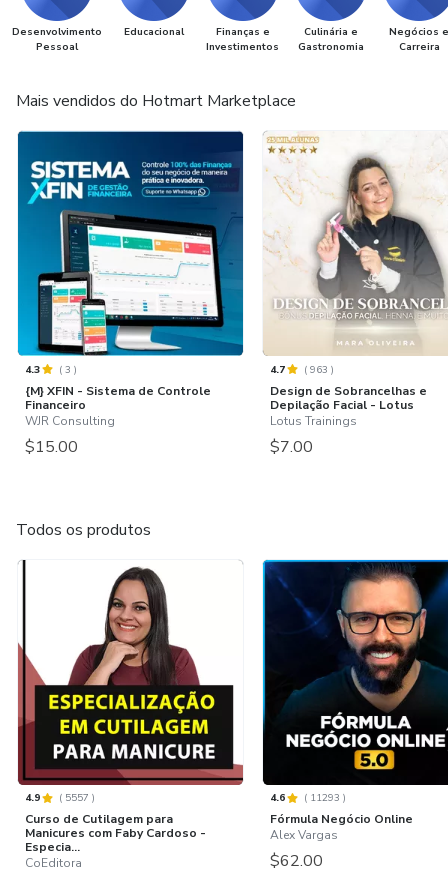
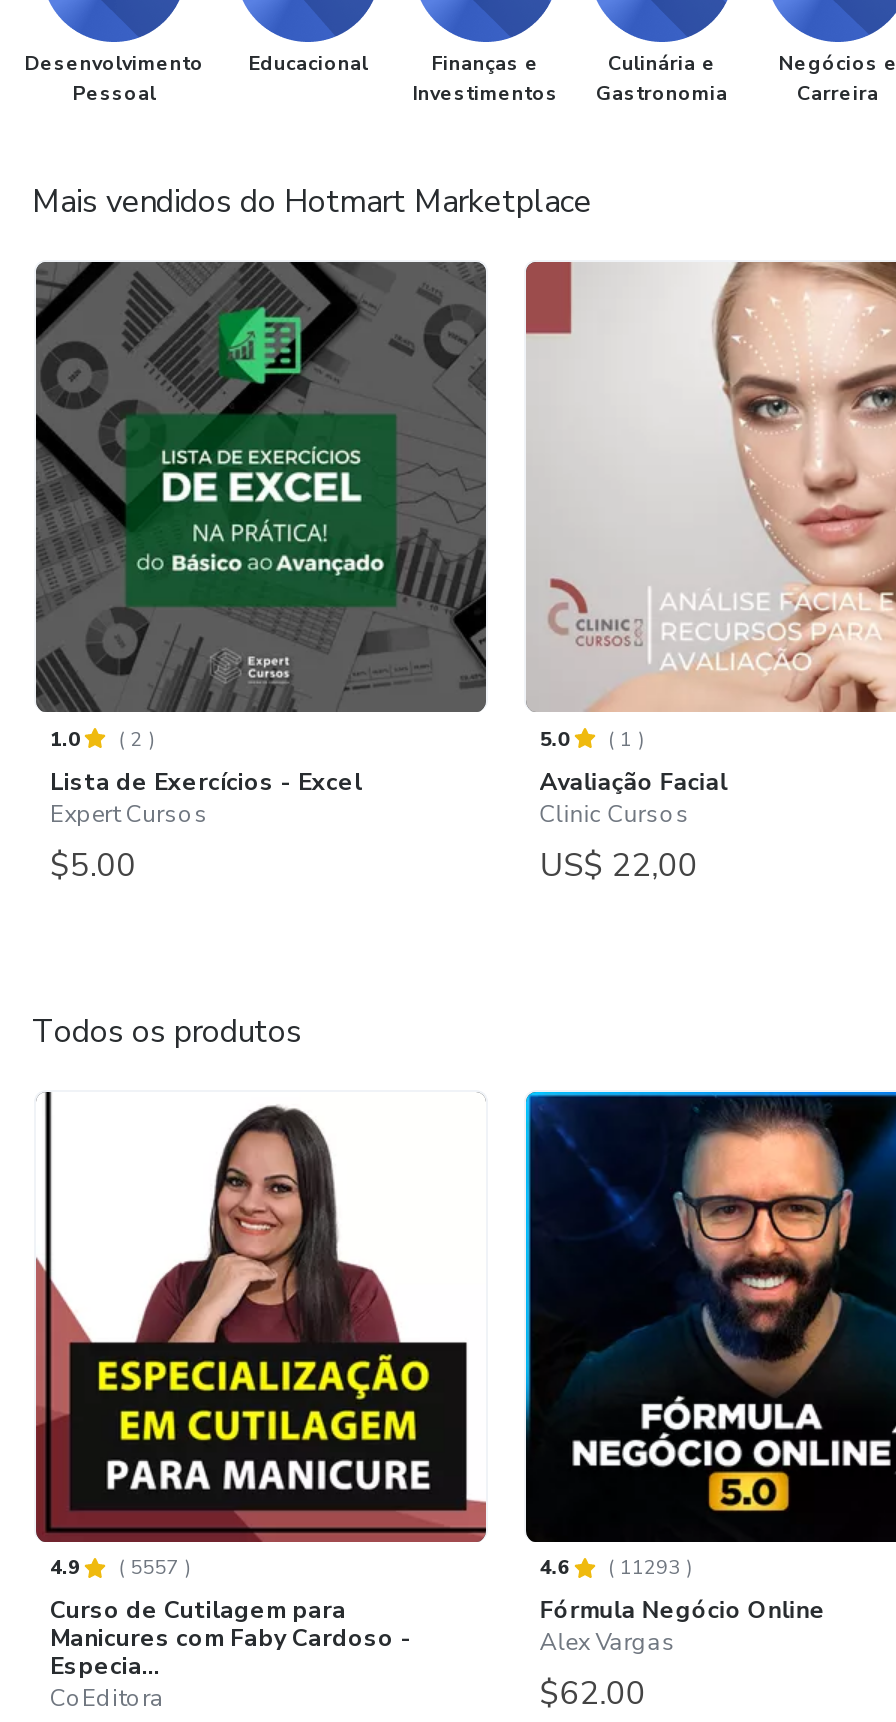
- [image]
- 4.3
- (3)
- {M} XFIN - Sistema de Controle
- Financeiro
- WJR Consulting
- $15.00
+ [image]
+ 1.0
+ (2)
+ Lista de Exercícios - Excel
+ Expert Cursos
+ $5.00

- [image]
- 4.7
- (963)
- Design de Sobrancelhas e
- Depilação Facial - Lotus
- Lotus Trainings
- $7.00
+ [image]
+ 5.0
+ (1)
+ Avaliação Facial
+ Clinic Cursos
+ US$ 22,00
